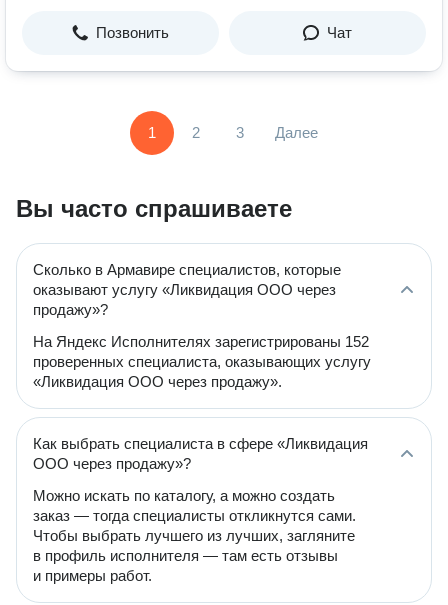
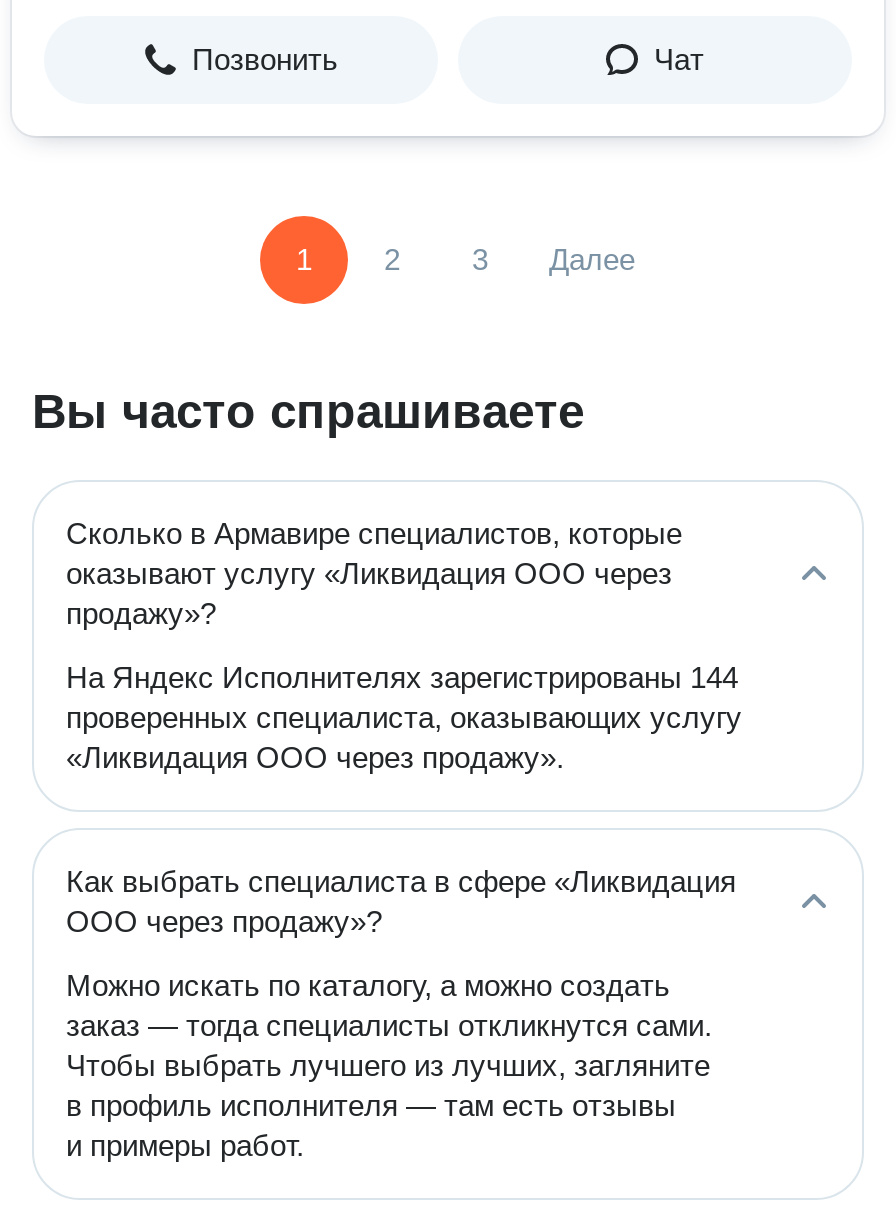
- На Яндекс Исполнителях зарегистрированы 152
+ На Яндекс Исполнителях зарегистрированы 144
